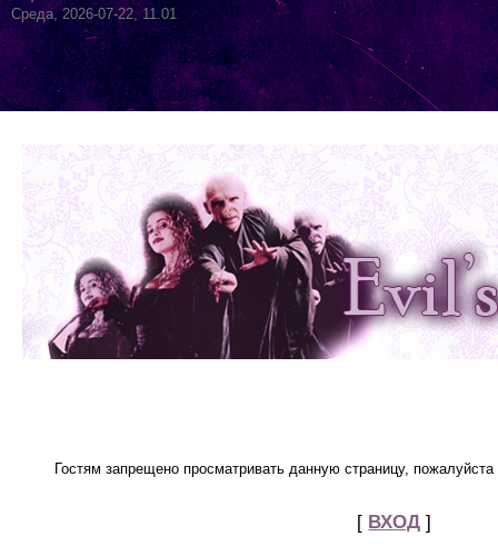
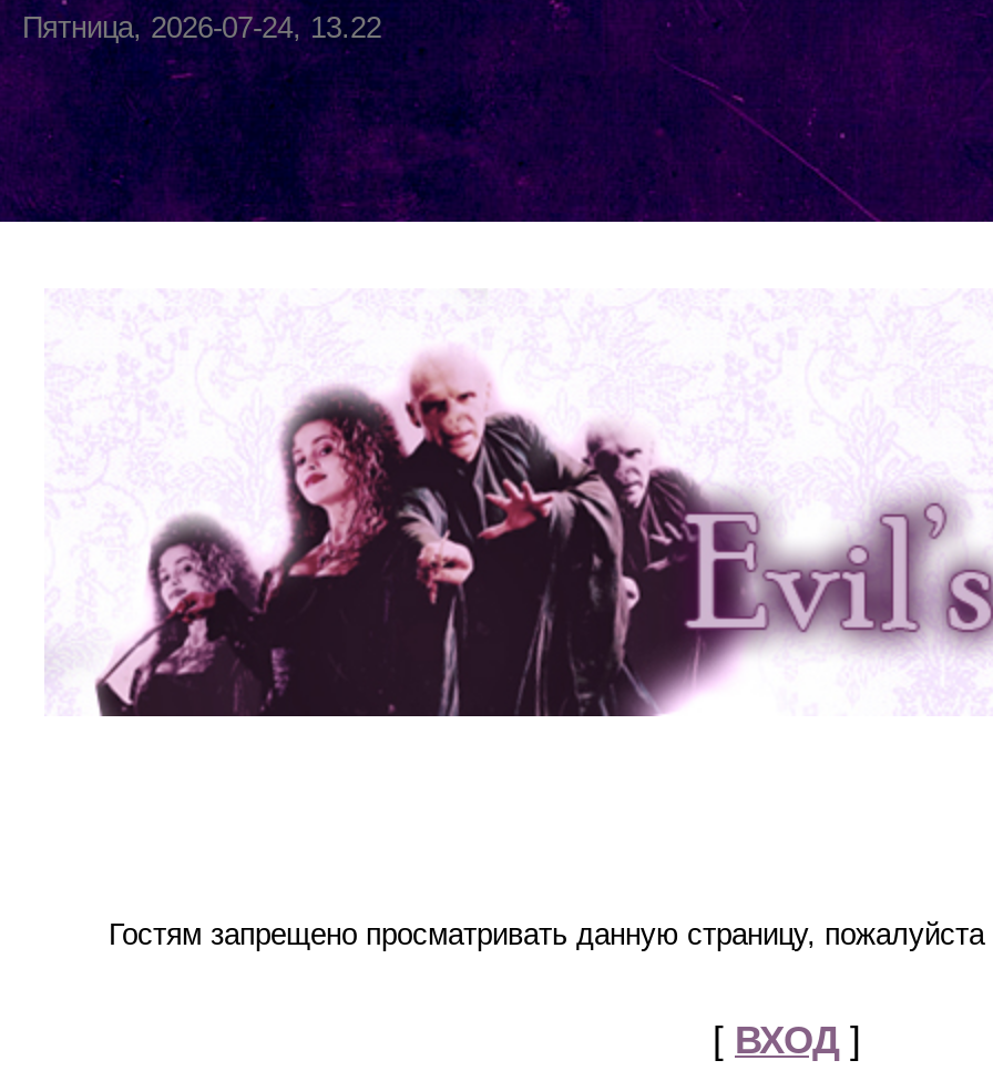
- Среда, 2026-07-22, 11.01
+ Пятница, 2026-07-24, 13.22
